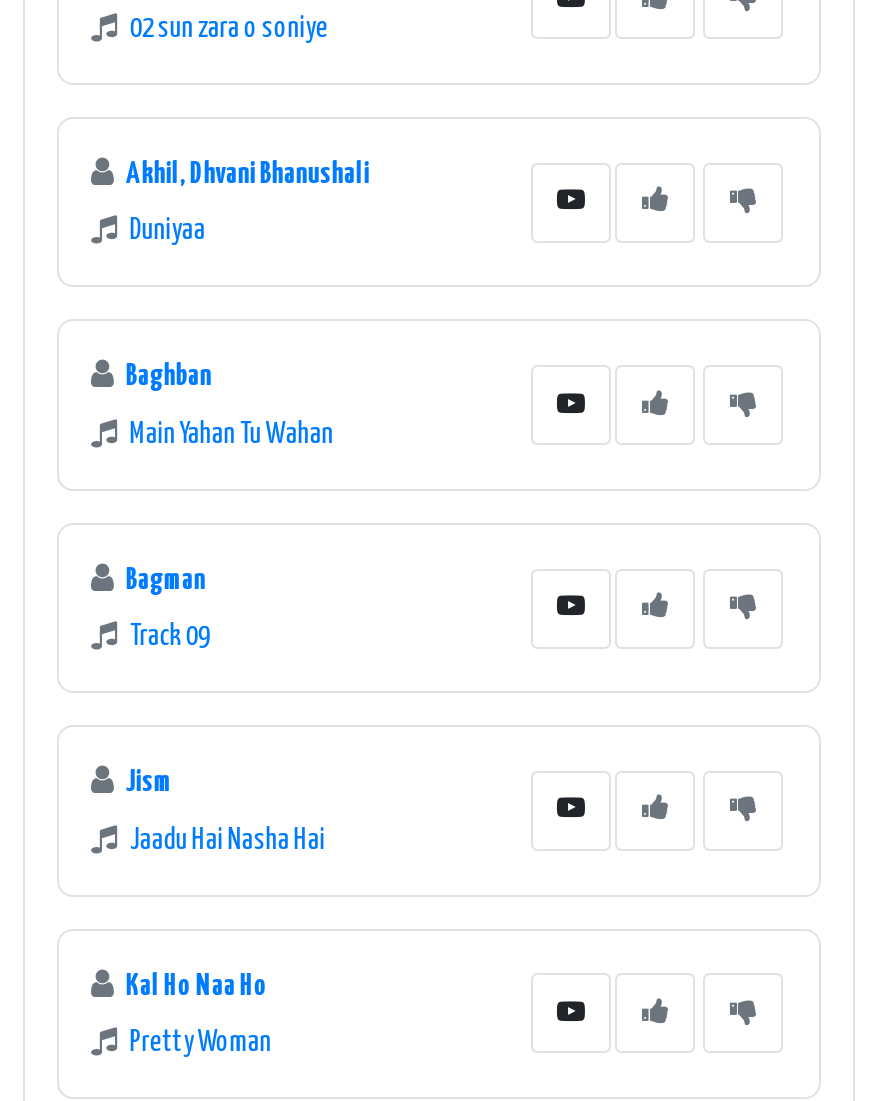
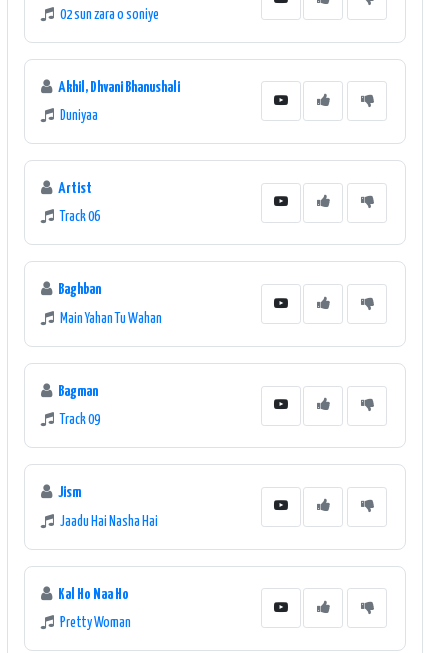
+ Artist
+ Track 06
